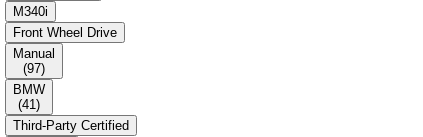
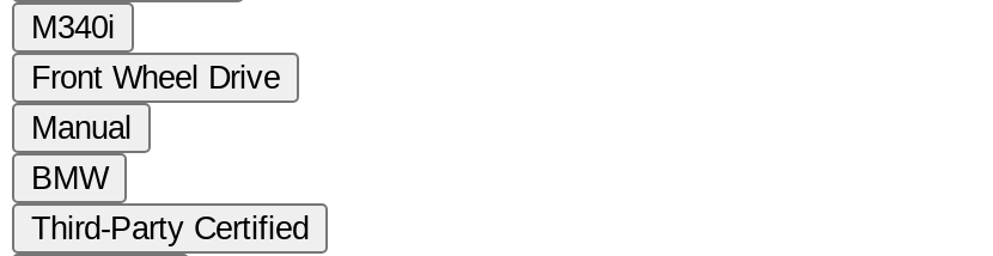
- (97)

- (41)
